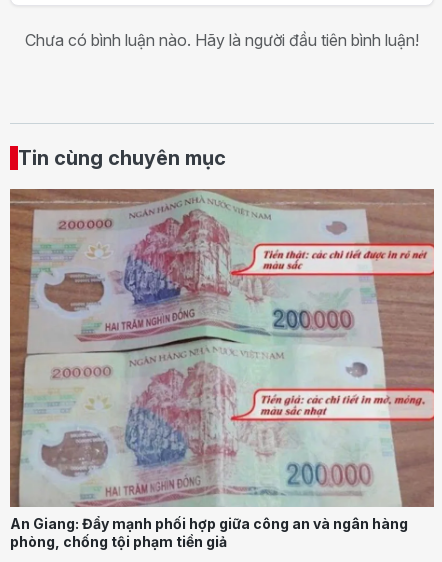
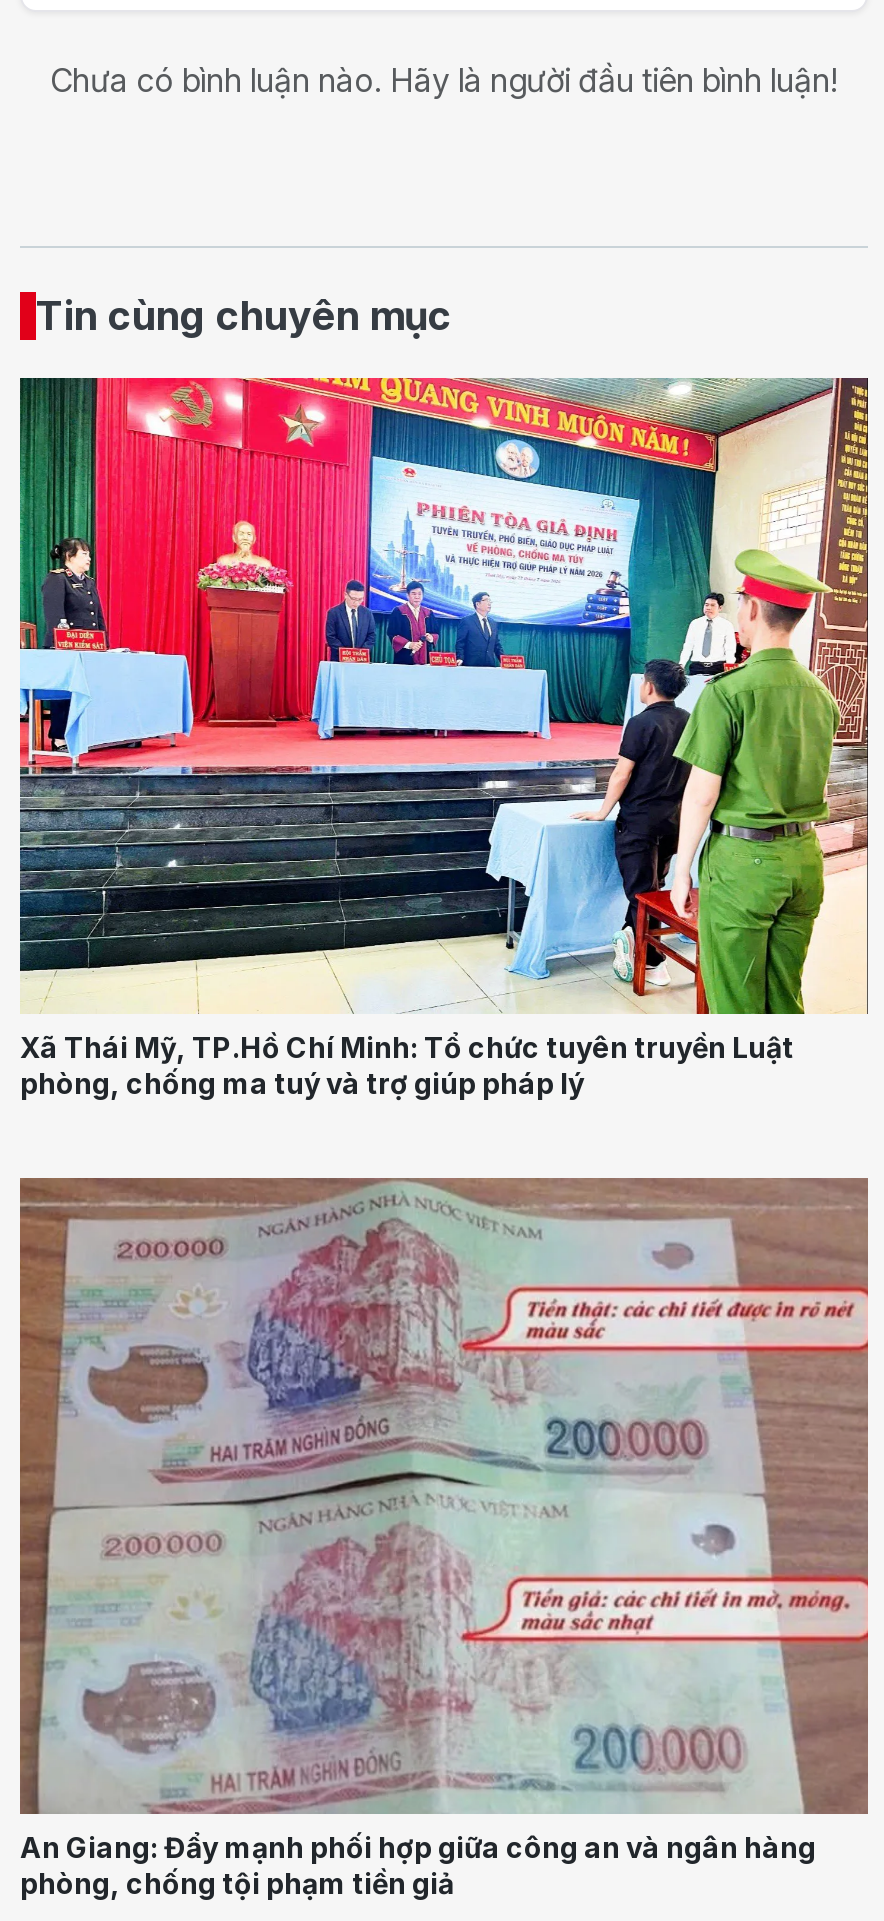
+ [image]
+ Xã Thái Mỹ, TP.Hồ Chí Minh: Tổ chức tuyên truyền Luật
+ phòng, chống ma tuý và trợ giúp pháp lý
